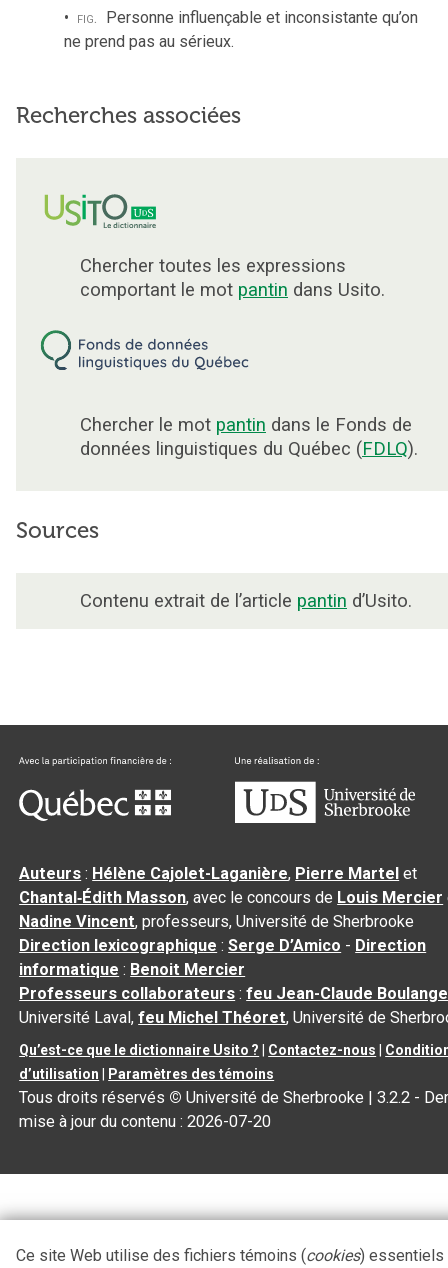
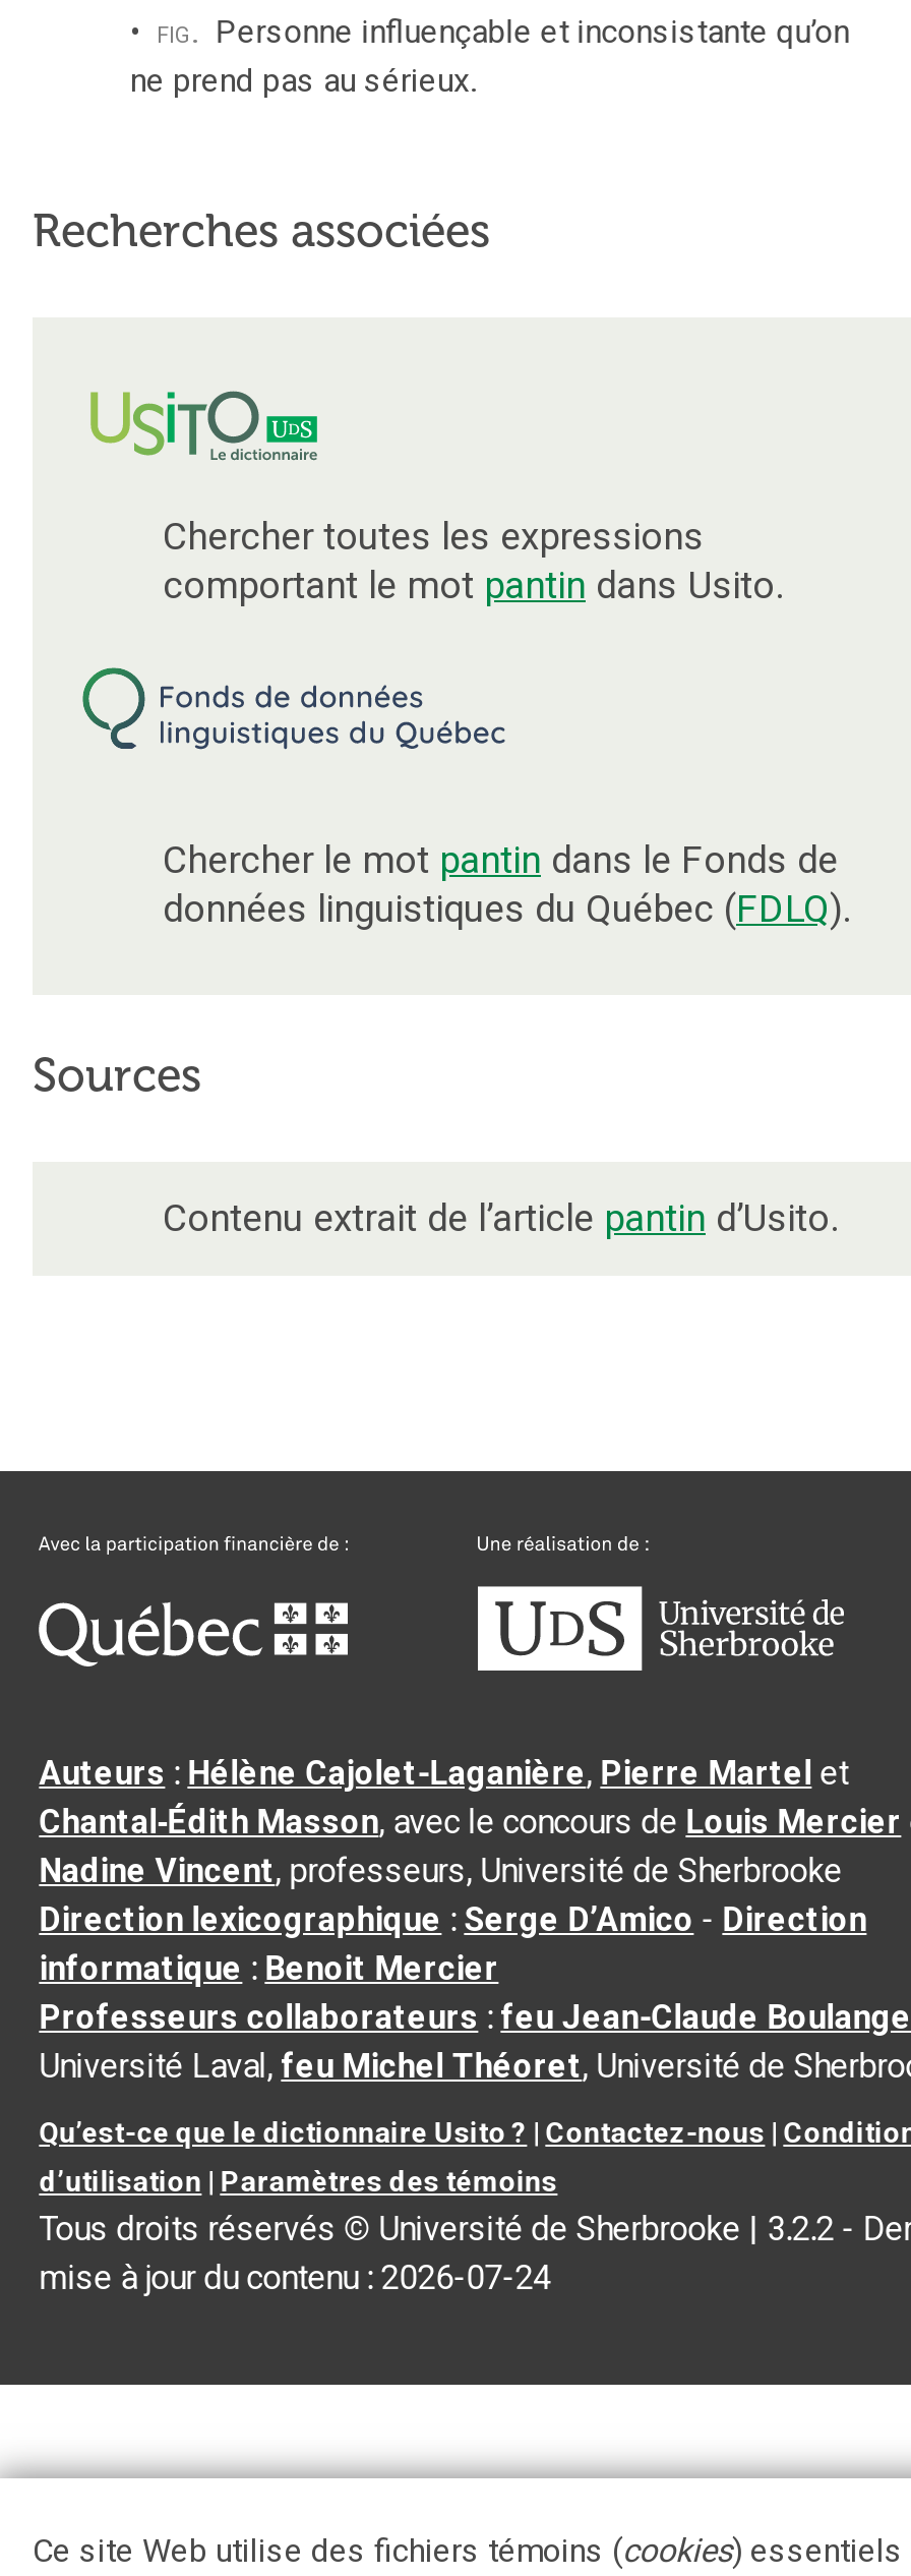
- mise à jour du contenu : 2026-07-20
+ mise à jour du contenu : 2026-07-24
